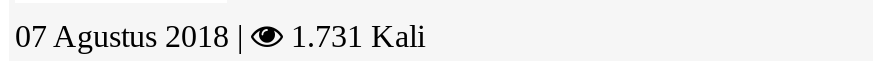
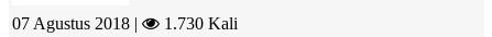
- 1.731 Kali
+ 1.730 Kali
